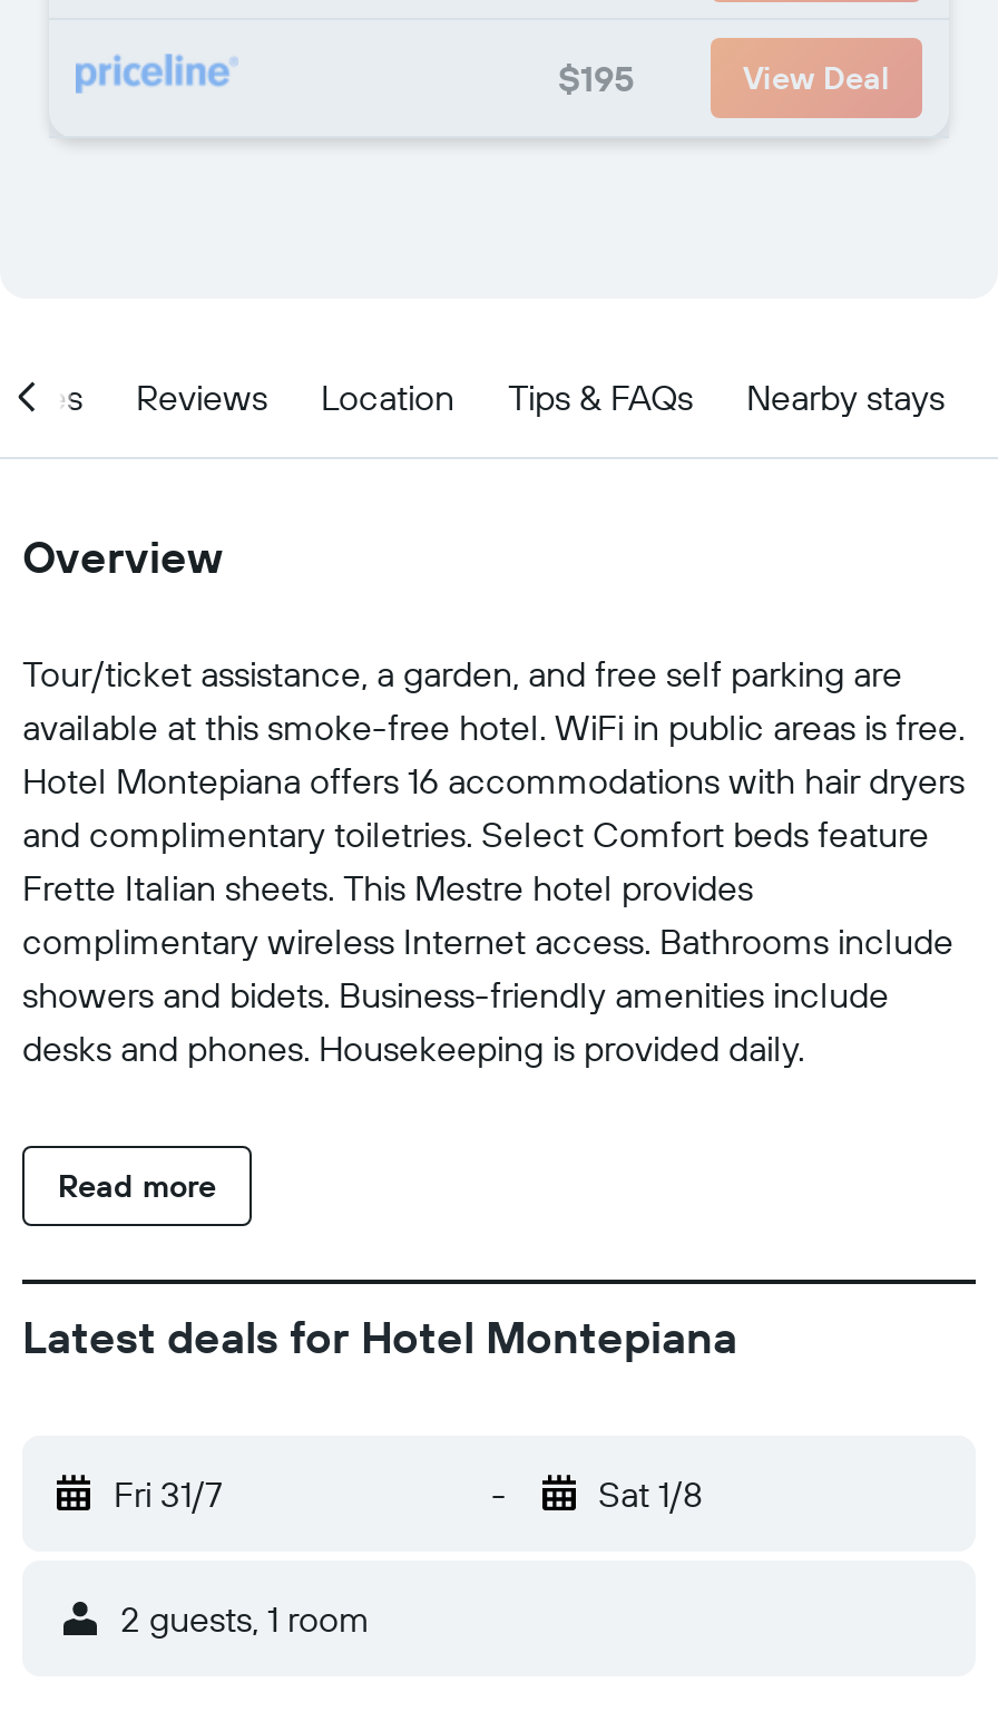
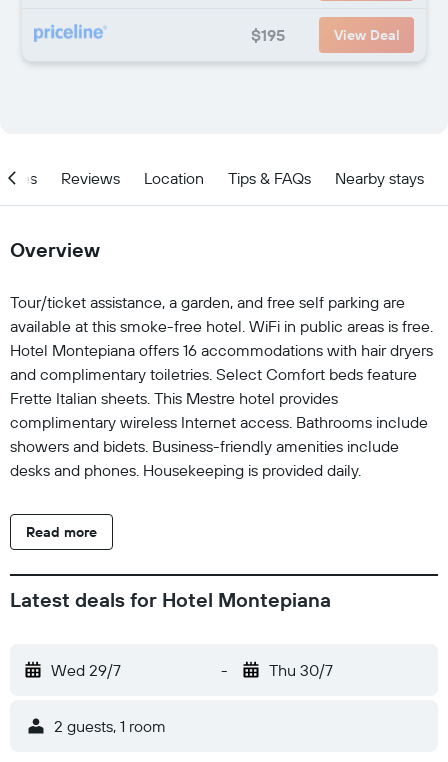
- Fri 31/7
+ Wed 29/7

- Sat 1/8
+ Thu 30/7
